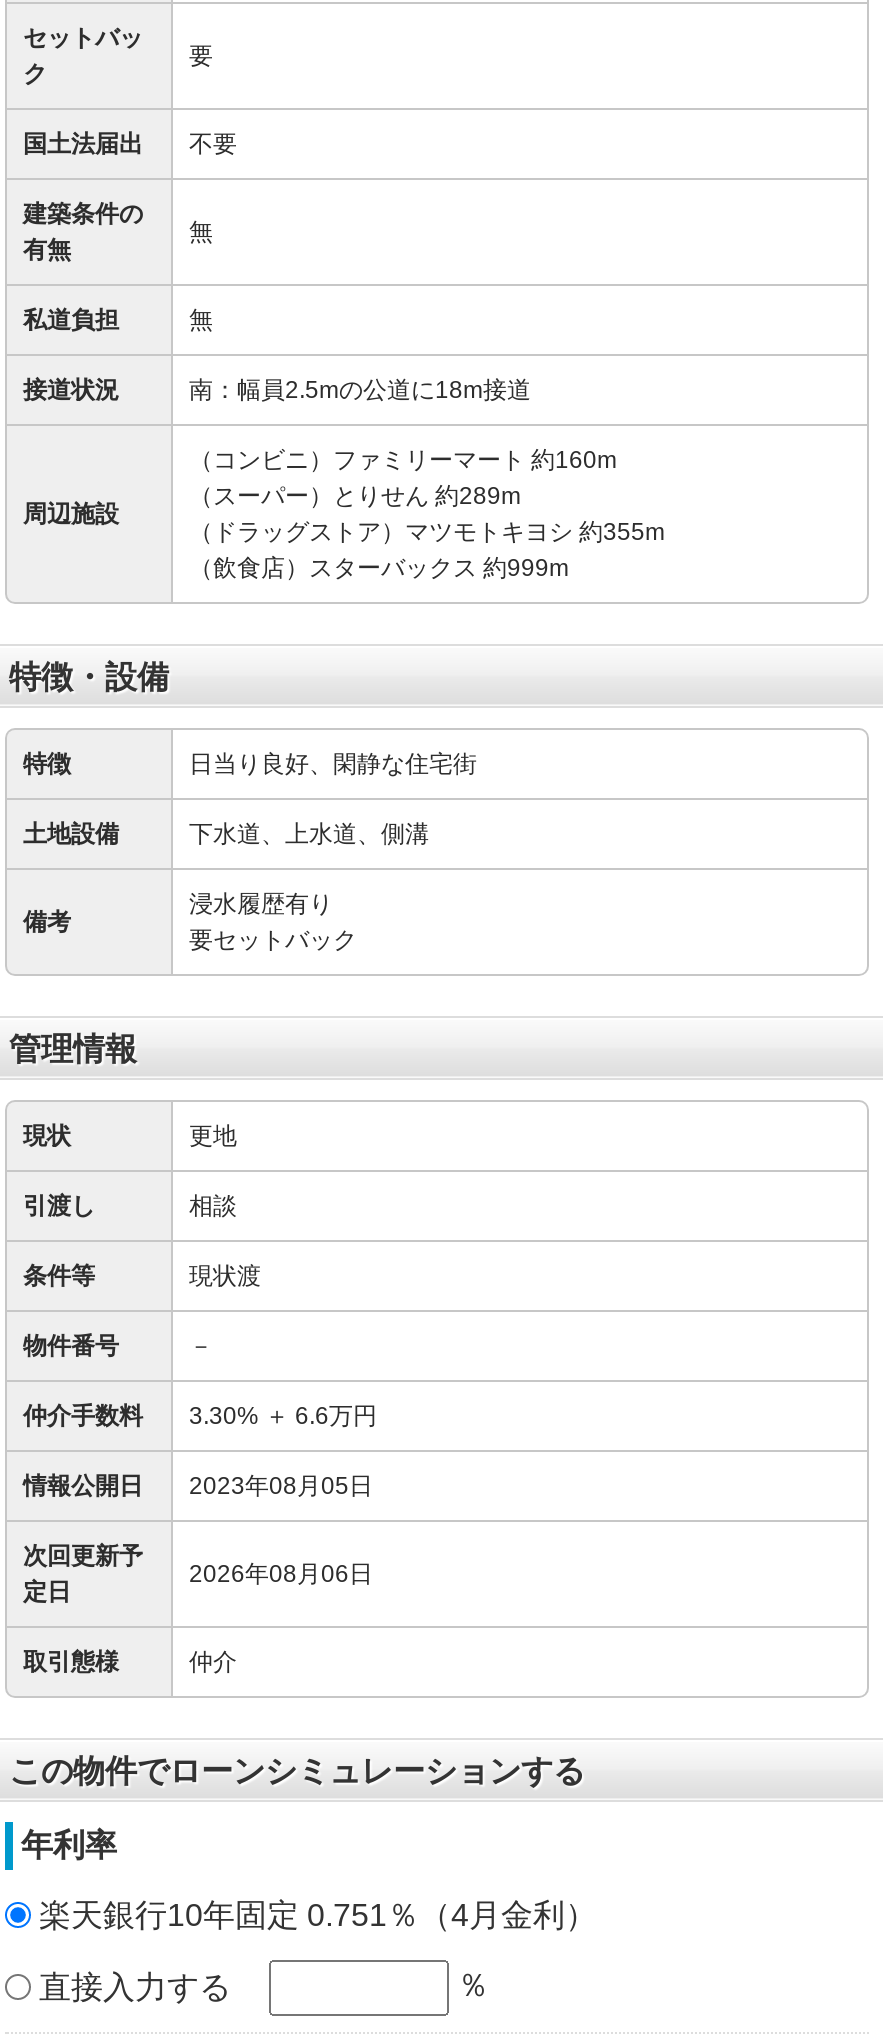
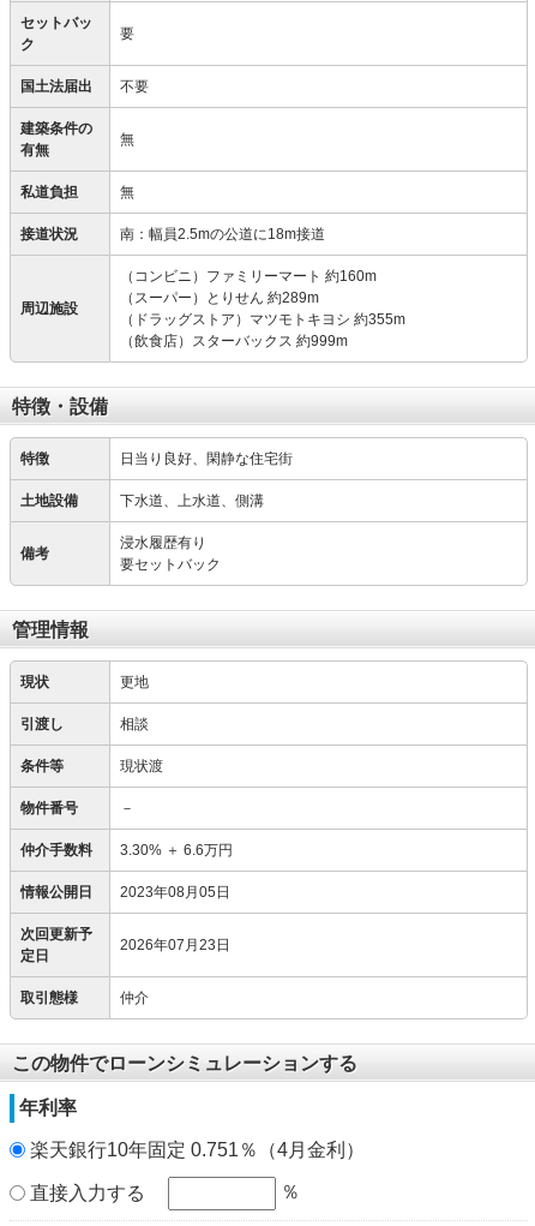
- 2026年08月06日
+ 2026年07月23日
